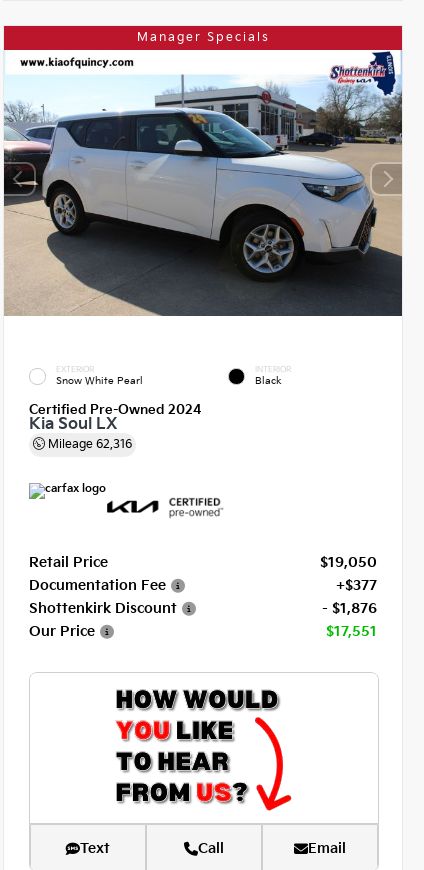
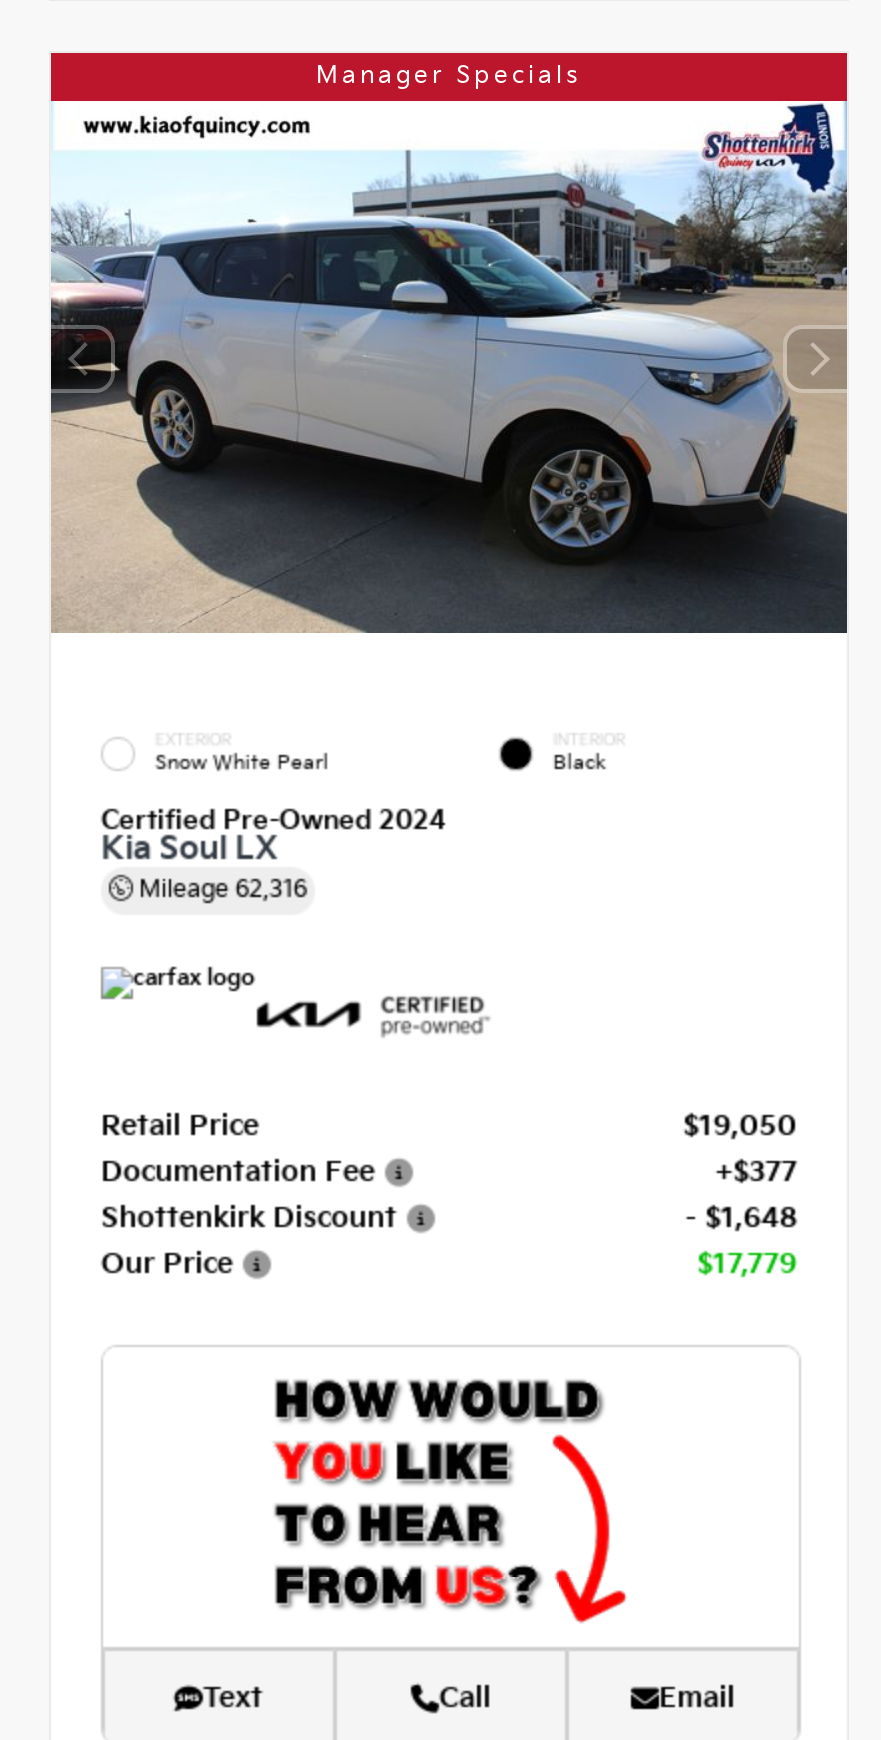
- - $1,876
+ - $1,648

- $17,551
+ $17,779
